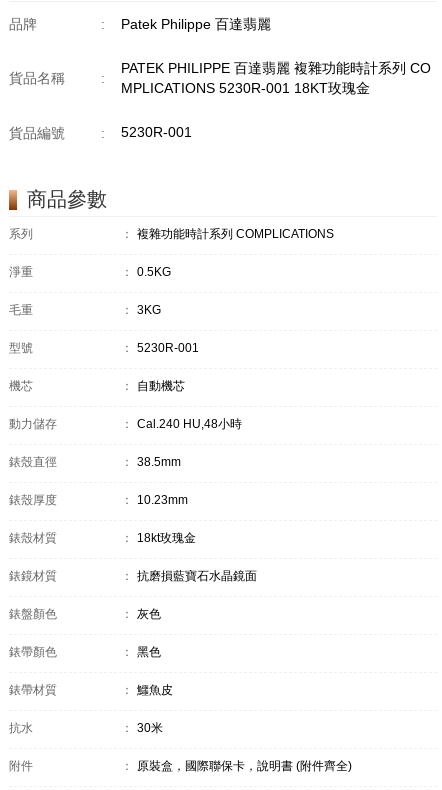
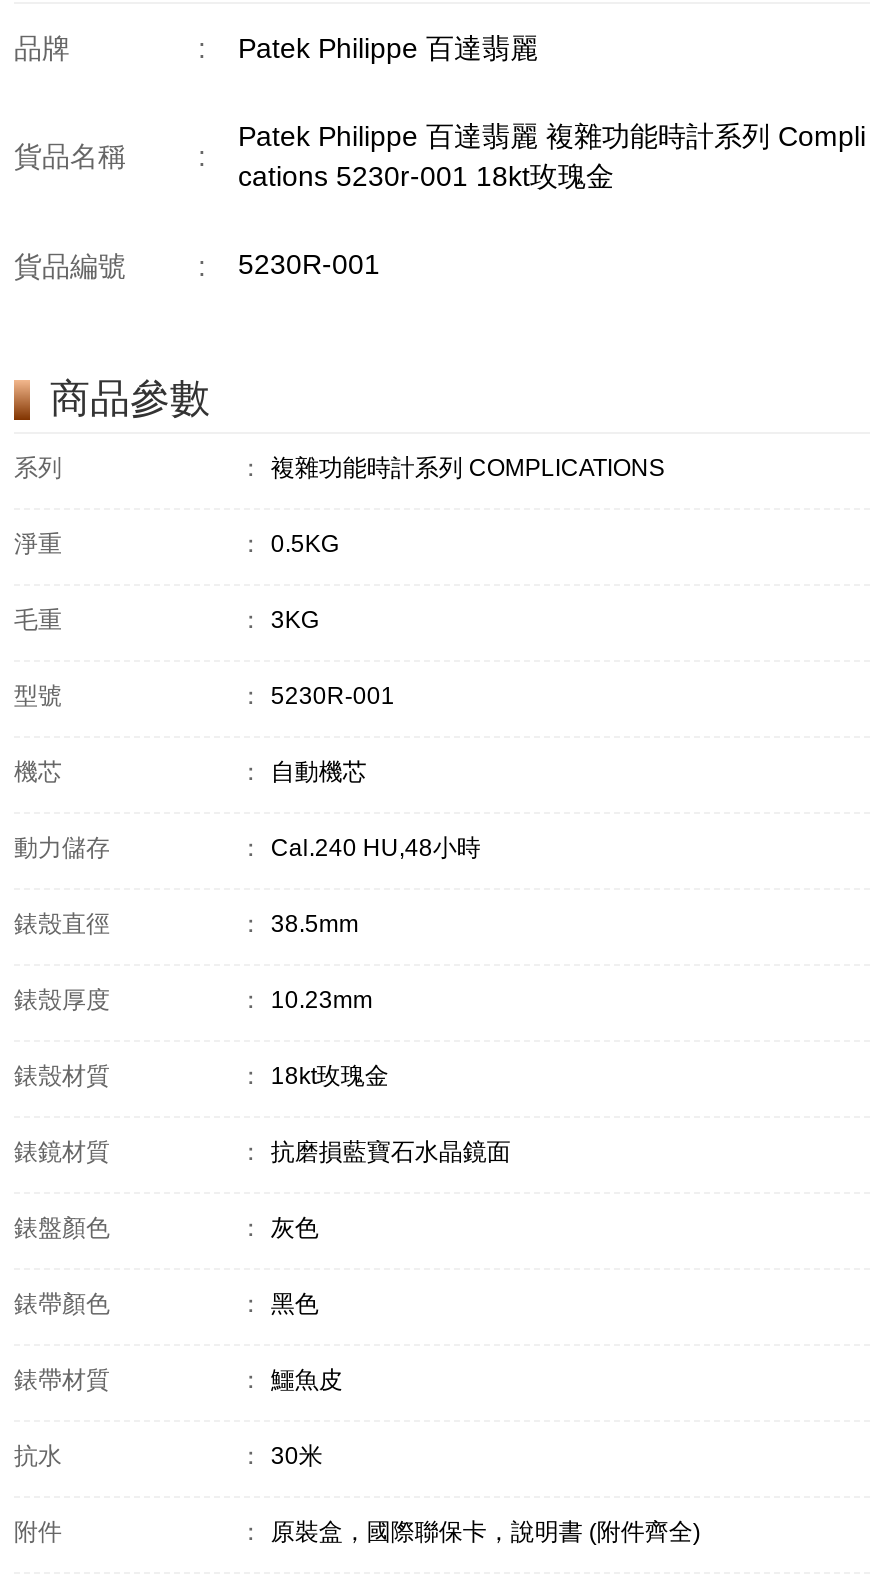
- PATEK PHILIPPE 百達翡麗 複雜功能時計系列 CO
+ Patek Philippe 百達翡麗 複雜功能時計系列 Compli

- MPLICATIONS 5230R-001 18KT玫瑰金
+ cations 5230r-001 18kt玫瑰金
